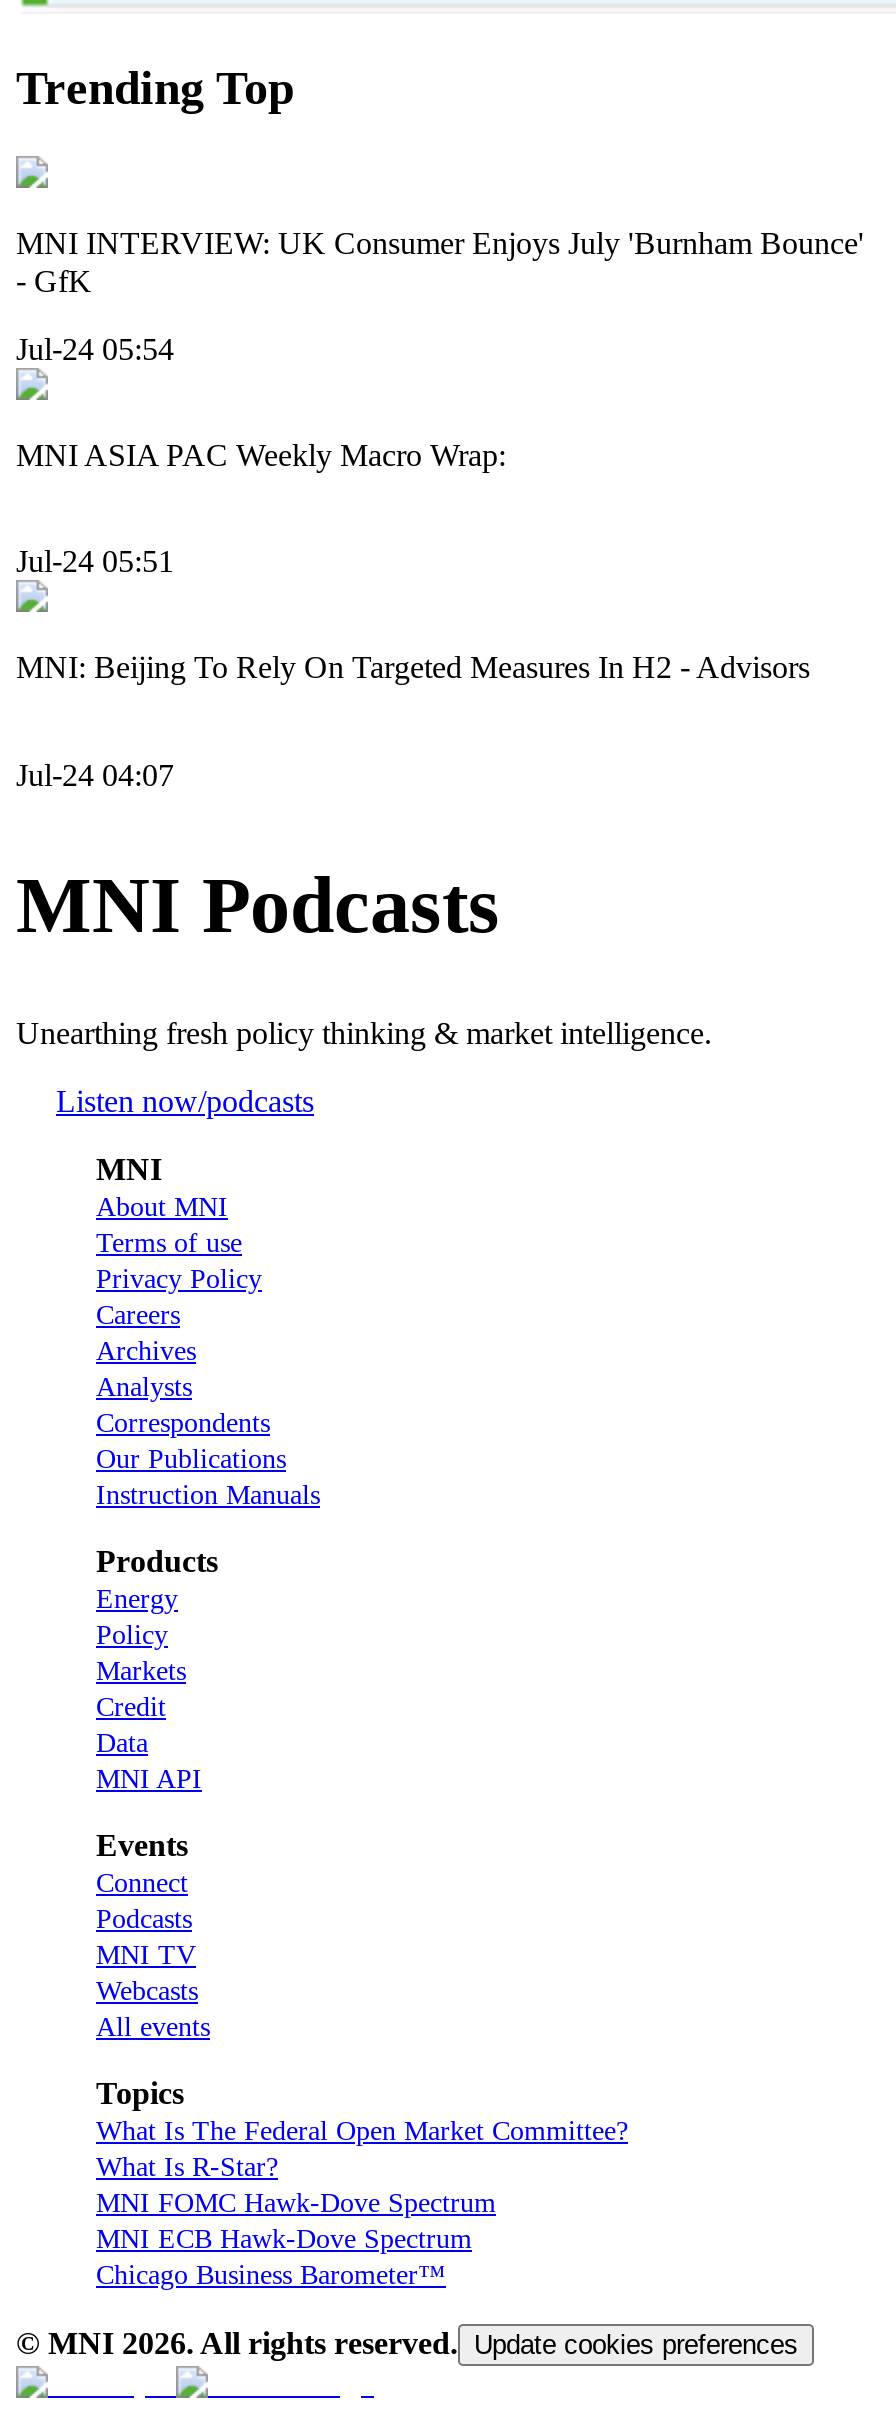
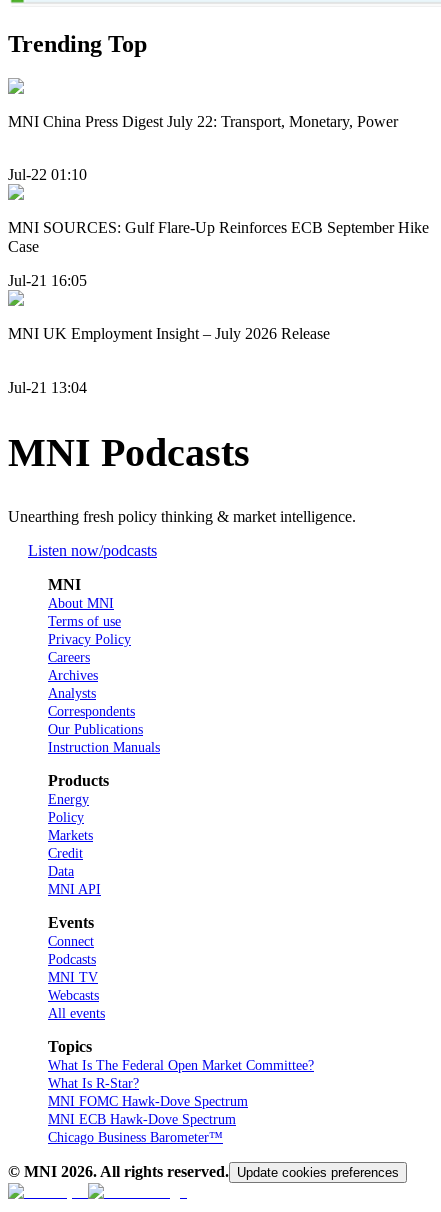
- MNI INTERVIEW: UK Consumer Enjoys July 'Burnham Bounce'
- - GfK
+ MNI China Press Digest July 22: Transport, Monetary, Power

- Jul-24 05:54
+ Jul-22 01:10

- MNI ASIA PAC Weekly Macro Wrap:
+ MNI SOURCES: Gulf Flare-Up Reinforces ECB September Hike
+ Case

- Jul-24 05:51
+ Jul-21 16:05

- MNI: Beijing To Rely On Targeted Measures In H2 - Advisors
+ MNI UK Employment Insight – July 2026 Release

- Jul-24 04:07
+ Jul-21 13:04
